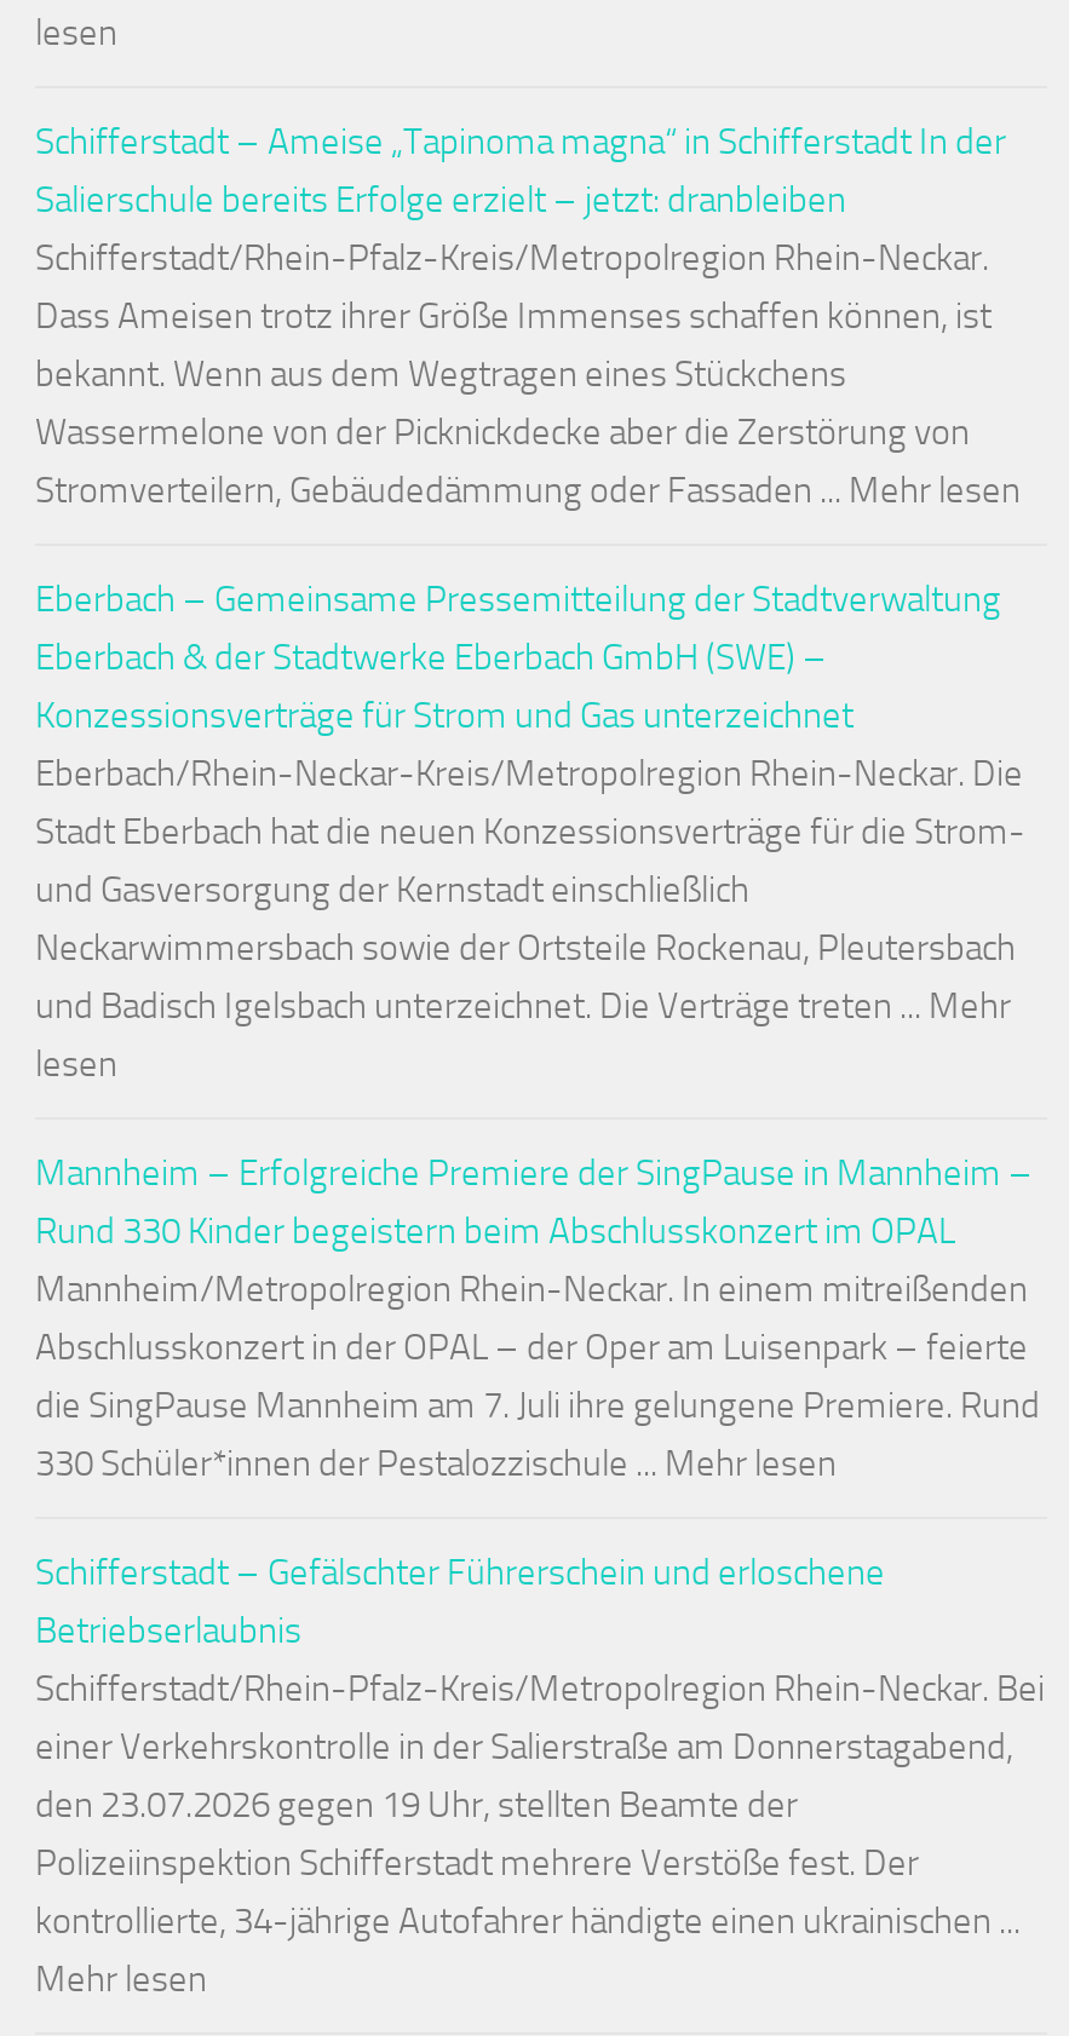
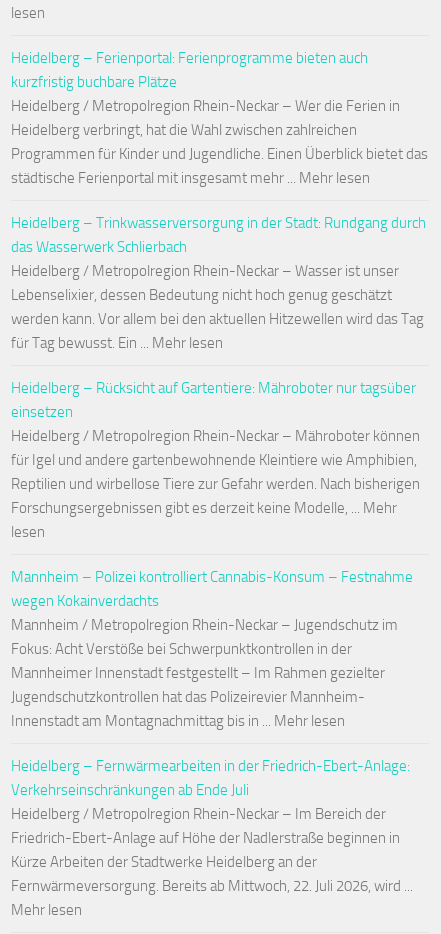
- Schifferstadt – Ameise „Tapinoma magna“ in Schifferstadt In der
- Salierschule bereits Erfolge erzielt – jetzt: dranbleiben
- Schifferstadt/Rhein-Pfalz-Kreis/Metropolregion Rhein-Neckar.
- Dass Ameisen trotz ihrer Größe Immenses schaffen können, ist
- bekannt. Wenn aus dem Wegtragen eines Stückchens
- Wassermelone von der Picknickdecke aber die Zerstörung von
- Stromverteilern, Gebäudedämmung oder Fassaden ... Mehr lesen
- Eberbach – Gemeinsame Pressemitteilung der Stadtverwaltung
- Eberbach & der Stadtwerke Eberbach GmbH (SWE) –
- Konzessionsverträge für Strom und Gas unterzeichnet
- Eberbach/Rhein-Neckar-Kreis/Metropolregion Rhein-Neckar. Die
- Stadt Eberbach hat die neuen Konzessionsverträge für die Strom-
- und Gasversorgung der Kernstadt einschließlich
- Neckarwimmersbach sowie der Ortsteile Rockenau, Pleutersbach
- und Badisch Igelsbach unterzeichnet. Die Verträge treten ... Mehr
+ Heidelberg – Ferienportal: Ferienprogramme bieten auch
+ kurzfristig buchbare Plätze
+ Heidelberg / Metropolregion Rhein-Neckar – Wer die Ferien in
+ Heidelberg verbringt, hat die Wahl zwischen zahlreichen
+ Programmen für Kinder und Jugendliche. Einen Überblick bietet das
+ städtische Ferienportal mit insgesamt mehr ... Mehr lesen
+ Heidelberg – Trinkwasserversorgung in der Stadt: Rundgang durch
+ das Wasserwerk Schlierbach
+ Heidelberg / Metropolregion Rhein-Neckar – Wasser ist unser
+ Lebenselixier, dessen Bedeutung nicht hoch genug geschätzt
+ werden kann. Vor allem bei den aktuellen Hitzewellen wird das Tag
+ für Tag bewusst. Ein ... Mehr lesen
+ Heidelberg – Rücksicht auf Gartentiere: Mähroboter nur tagsüber
+ einsetzen
+ Heidelberg / Metropolregion Rhein-Neckar – Mähroboter können
+ für Igel und andere gartenbewohnende Kleintiere wie Amphibien,
+ Reptilien und wirbellose Tiere zur Gefahr werden. Nach bisherigen
+ Forschungsergebnissen gibt es derzeit keine Modelle, ... Mehr

- Mannheim – Erfolgreiche Premiere der SingPause in Mannheim –
- Rund 330 Kinder begeistern beim Abschlusskonzert im OPAL
- Mannheim/Metropolregion Rhein-Neckar. In einem mitreißenden
- Abschlusskonzert in der OPAL – der Oper am Luisenpark – feierte
- die SingPause Mannheim am 7. Juli ihre gelungene Premiere. Rund
- 330 Schüler*innen der Pestalozzischule ... Mehr lesen
+ Mannheim – Polizei kontrolliert Cannabis-Konsum – Festnahme
+ wegen Kokainverdachts
+ Mannheim / Metropolregion Rhein-Neckar – Jugendschutz im
+ Fokus: Acht Verstöße bei Schwerpunktkontrollen in der
+ Mannheimer Innenstadt festgestellt – Im Rahmen gezielter
+ Jugendschutzkontrollen hat das Polizeirevier Mannheim-
+ Innenstadt am Montagnachmittag bis in ... Mehr lesen

- Schifferstadt – Gefälschter Führerschein und erloschene
- Betriebserlaubnis
- Schifferstadt/Rhein-Pfalz-Kreis/Metropolregion Rhein-Neckar. Bei
- einer Verkehrskontrolle in der Salierstraße am Donnerstagabend,
- den 23.07.2026 gegen 19 Uhr, stellten Beamte der
- Polizeiinspektion Schifferstadt mehrere Verstöße fest. Der
- kontrollierte, 34-jährige Autofahrer händigte einen ukrainischen ...
+ Heidelberg – Fernwärmearbeiten in der Friedrich-Ebert-Anlage:
+ Verkehrseinschränkungen ab Ende Juli
+ Heidelberg / Metropolregion Rhein-Neckar – Im Bereich der
+ Friedrich-Ebert-Anlage auf Höhe der Nadlerstraße beginnen in
+ Kürze Arbeiten der Stadtwerke Heidelberg an der
+ Fernwärmeversorgung. Bereits ab Mittwoch, 22. Juli 2026, wird ...
